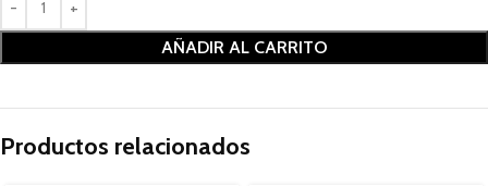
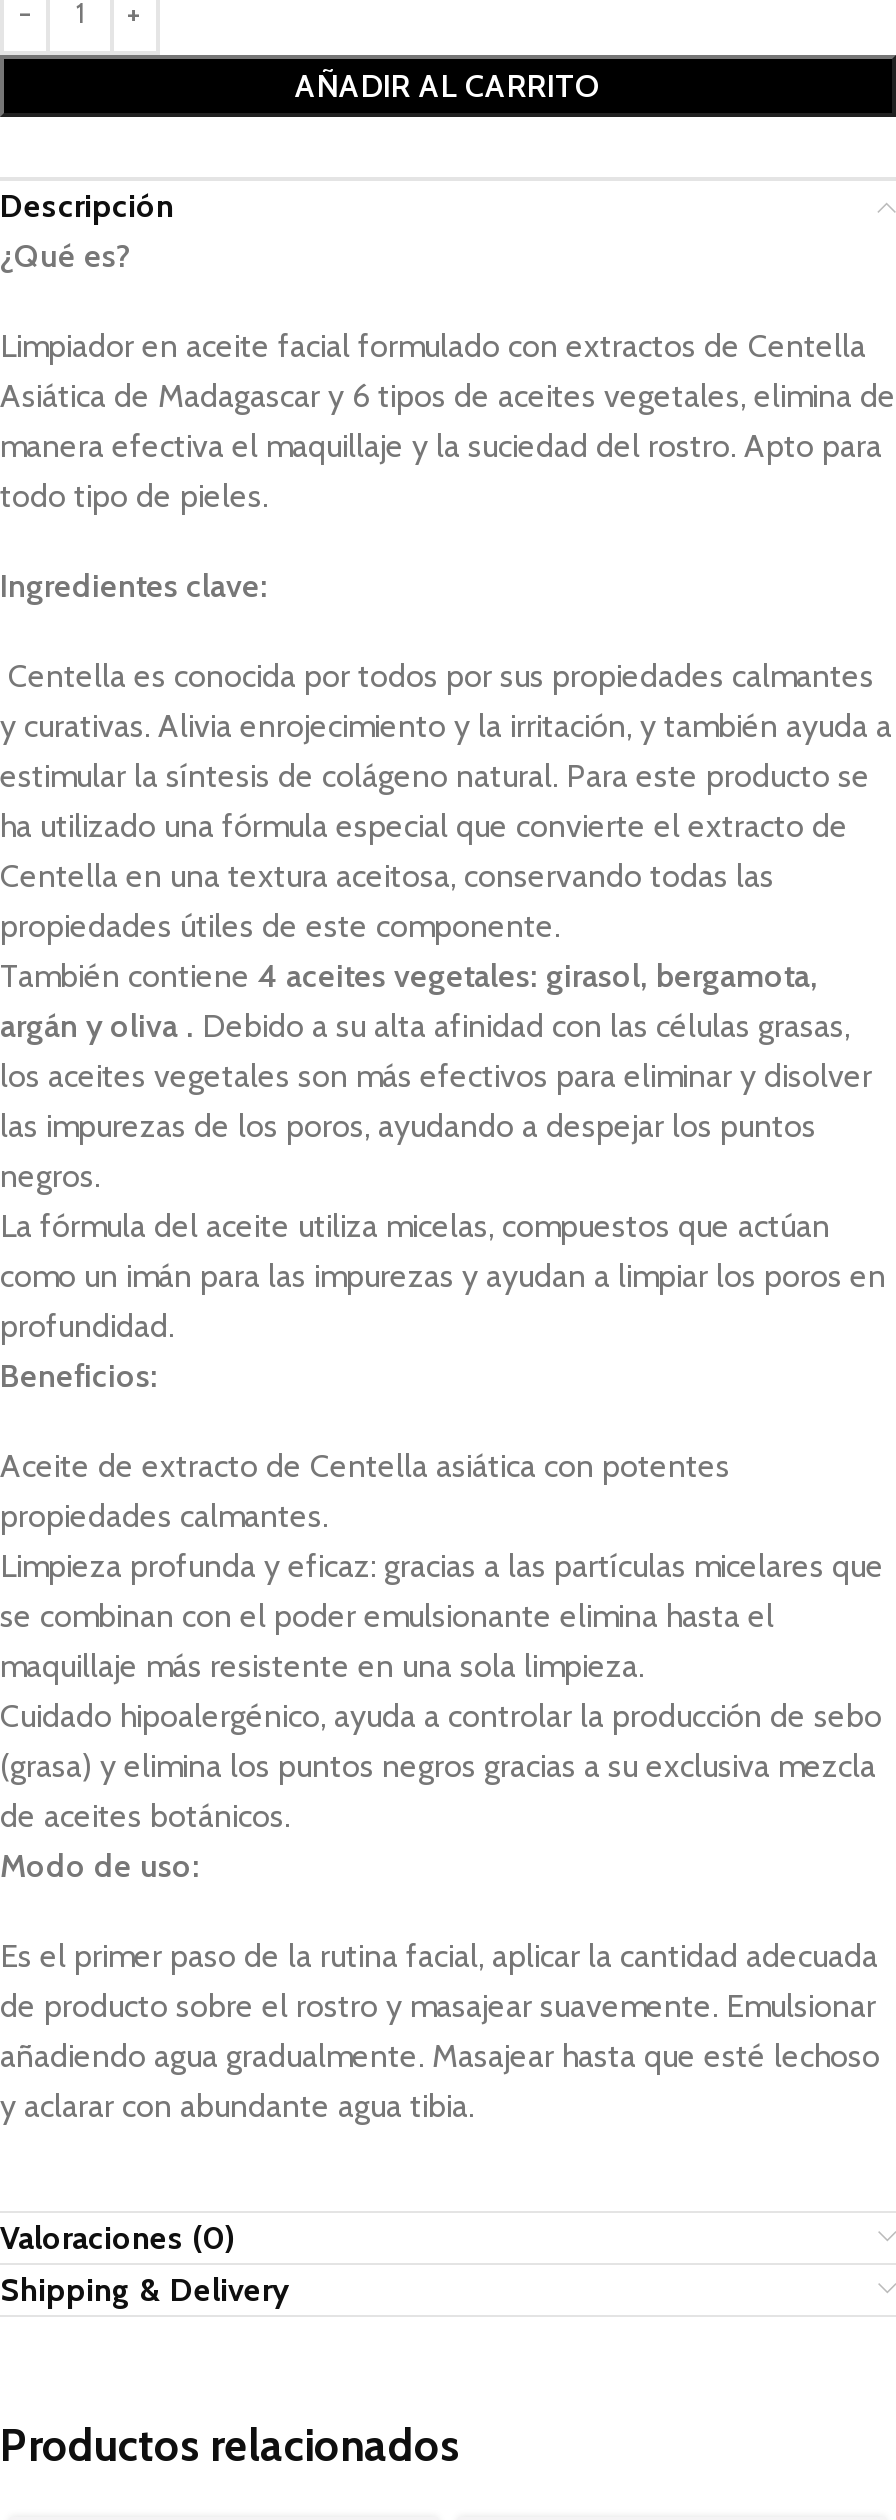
+ Descripción
+ ¿Qué es?
+ Limpiador en aceite facial formulado con extractos de Centella
+ Asiática de Madagascar y 6 tipos de aceites vegetales, elimina de
+ manera efectiva el maquillaje y la suciedad del rostro. Apto para
+ todo tipo de pieles.
+ Ingredientes clave:
+ Centella es conocida por todos por sus propiedades calmantes
+ y curativas. Alivia enrojecimiento y la irritación, y también ayuda a
+ estimular la síntesis de colágeno natural. Para este producto se
+ ha utilizado una fórmula especial que convierte el extracto de
+ Centella en una textura aceitosa, conservando todas las
+ propiedades útiles de este componente.
+ También contiene 4 aceites vegetales: girasol, bergamota,
+ argán y oliva . Debido a su alta afinidad con las células grasas,
+ los aceites vegetales son más efectivos para eliminar y disolver
+ las impurezas de los poros, ayudando a despejar los puntos
+ negros.
+ La fórmula del aceite utiliza micelas, compuestos que actúan
+ como un imán para las impurezas y ayudan a limpiar los poros en
+ profundidad.
+ Beneficios:
+ Aceite de extracto de Centella asiática con potentes
+ propiedades calmantes.
+ Limpieza profunda y eficaz: gracias a las partículas micelares que
+ se combinan con el poder emulsionante elimina hasta el
+ maquillaje más resistente en una sola limpieza.
+ Cuidado hipoalergénico, ayuda a controlar la producción de sebo
+ (grasa) y elimina los puntos negros gracias a su exclusiva mezcla
+ de aceites botánicos.
+ Modo de uso:
+ Es el primer paso de la rutina facial, aplicar la cantidad adecuada
+ de producto sobre el rostro y masajear suavemente. Emulsionar
+ añadiendo agua gradualmente. Masajear hasta que esté lechoso
+ y aclarar con abundante agua tibia.
+ Valoraciones (0)
+ Shipping & Delivery
